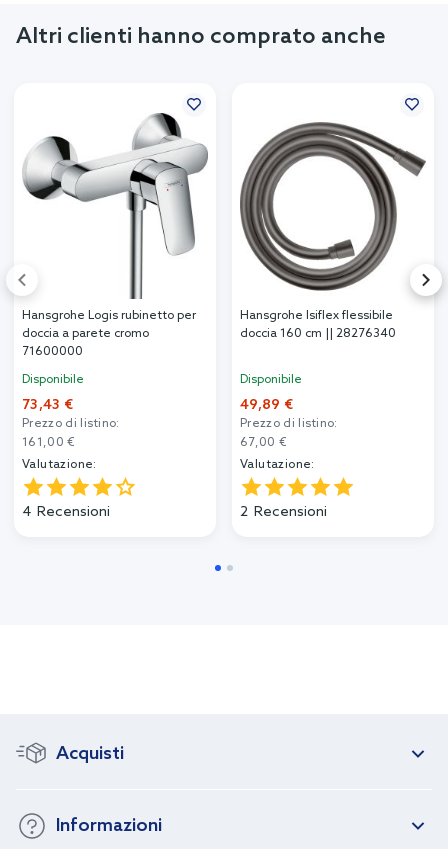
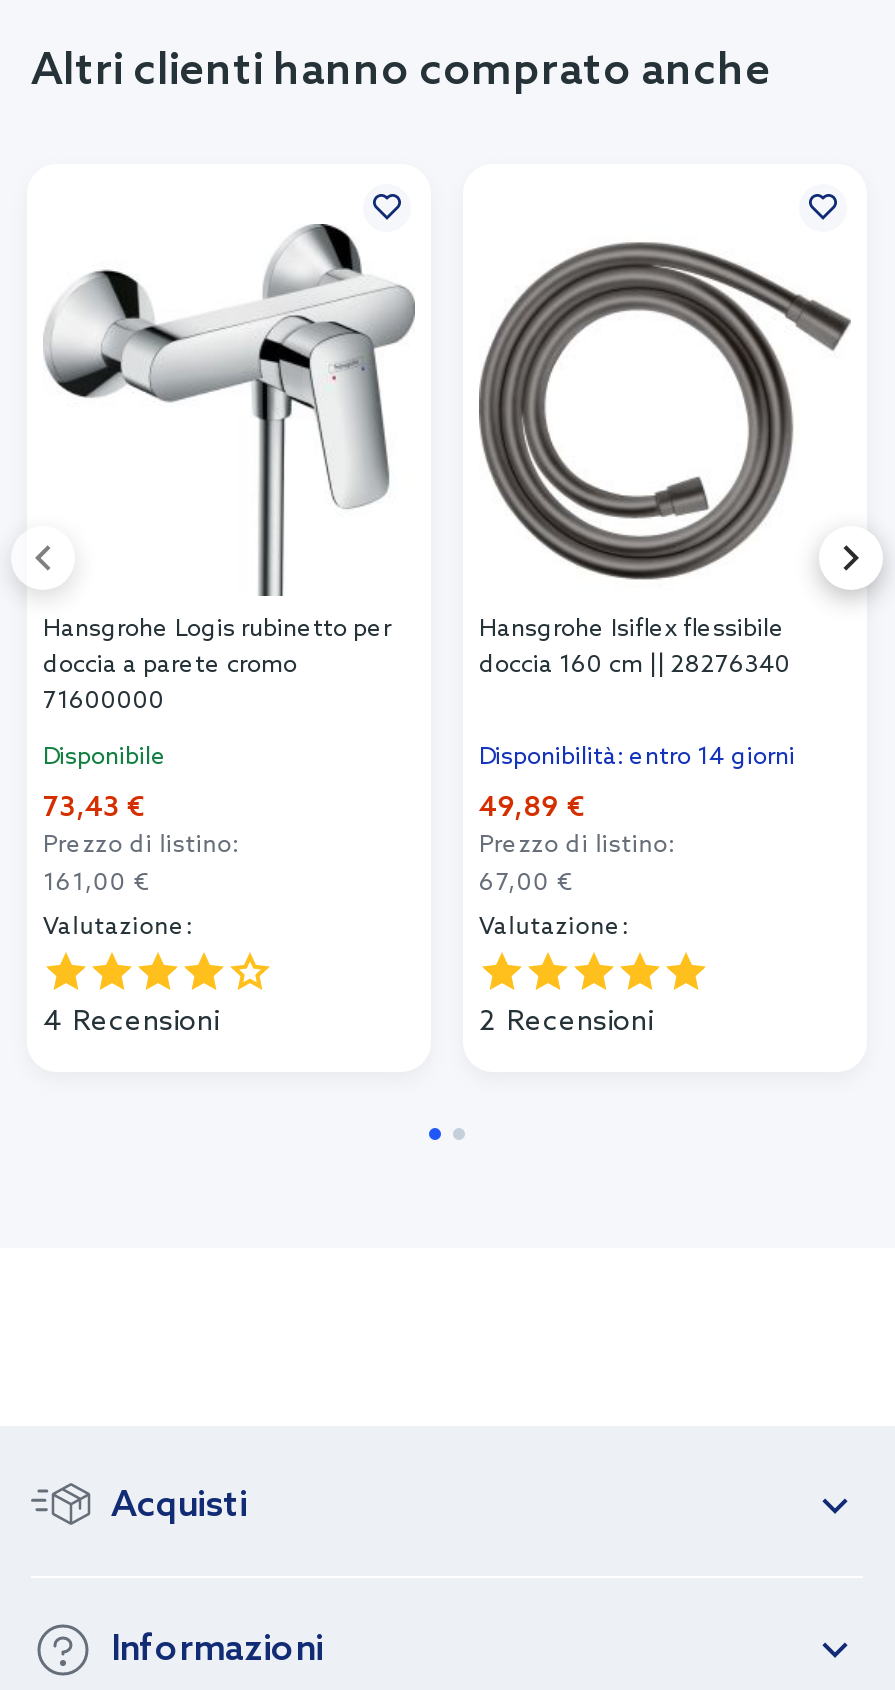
- Disponibile
+ Disponibilità: entro 14 giorni
